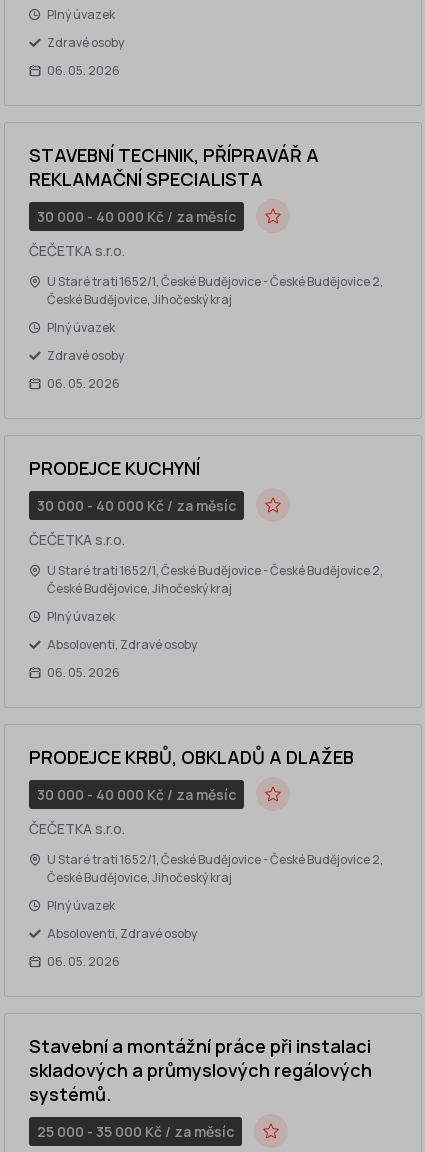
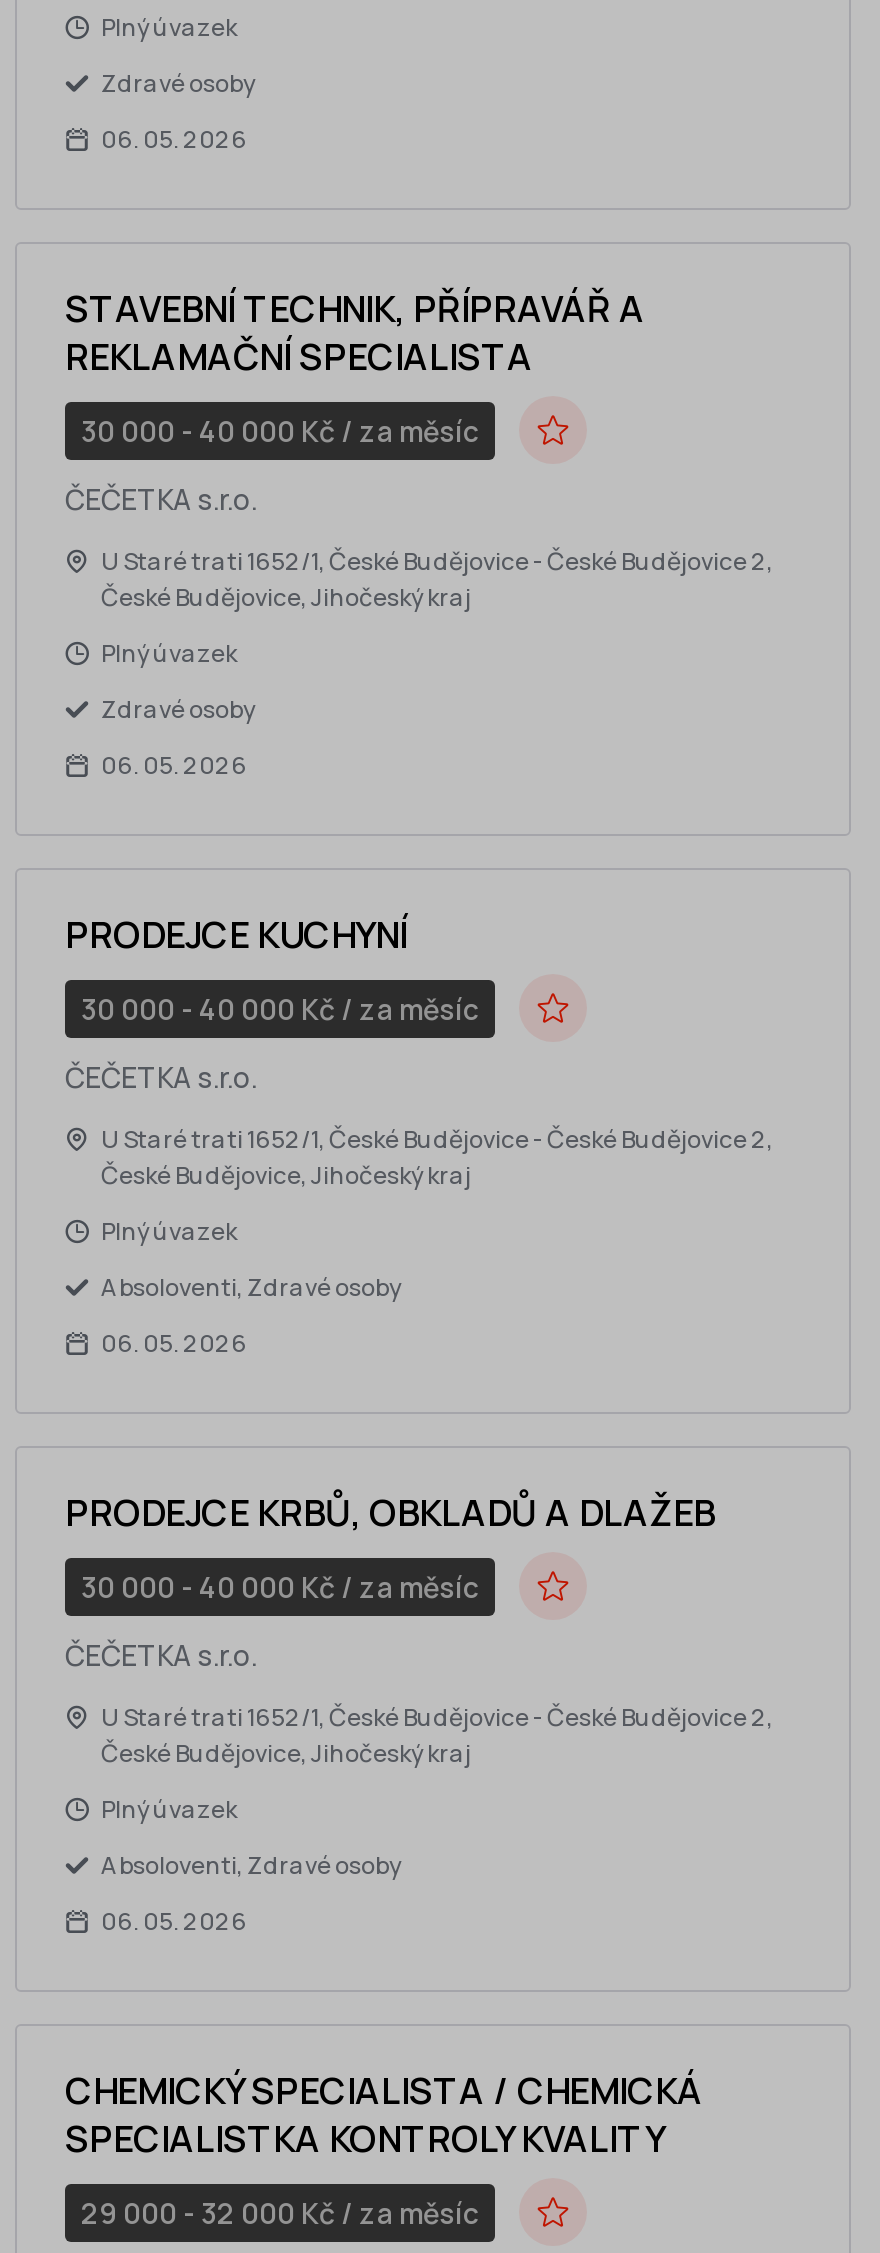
- Stavební a montážní práce při instalaci
- skladových a průmyslových regálových
- systémů.
+ CHEMICKÝ SPECIALISTA / CHEMICKÁ
+ SPECIALISTKA KONTROLY KVALITY

- 25 000 - 35 000 Kč / za měsíc
+ 29 000 - 32 000 Kč / za měsíc
